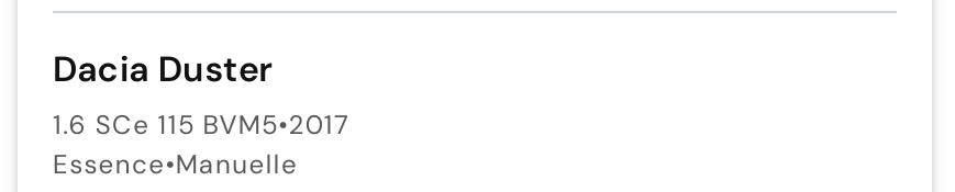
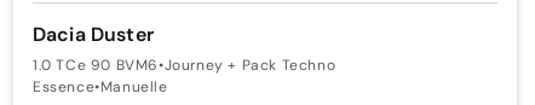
- 1.6 SCe 115 BVM5•2017
+ 1.0 TCe 90 BVM6•Journey + Pack Techno
